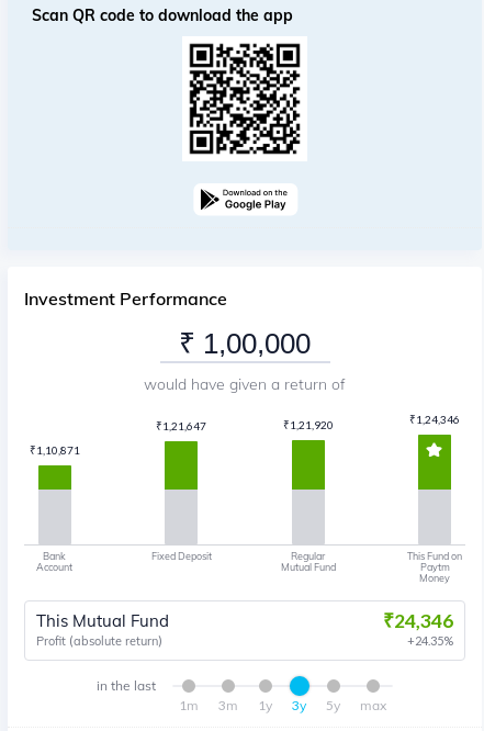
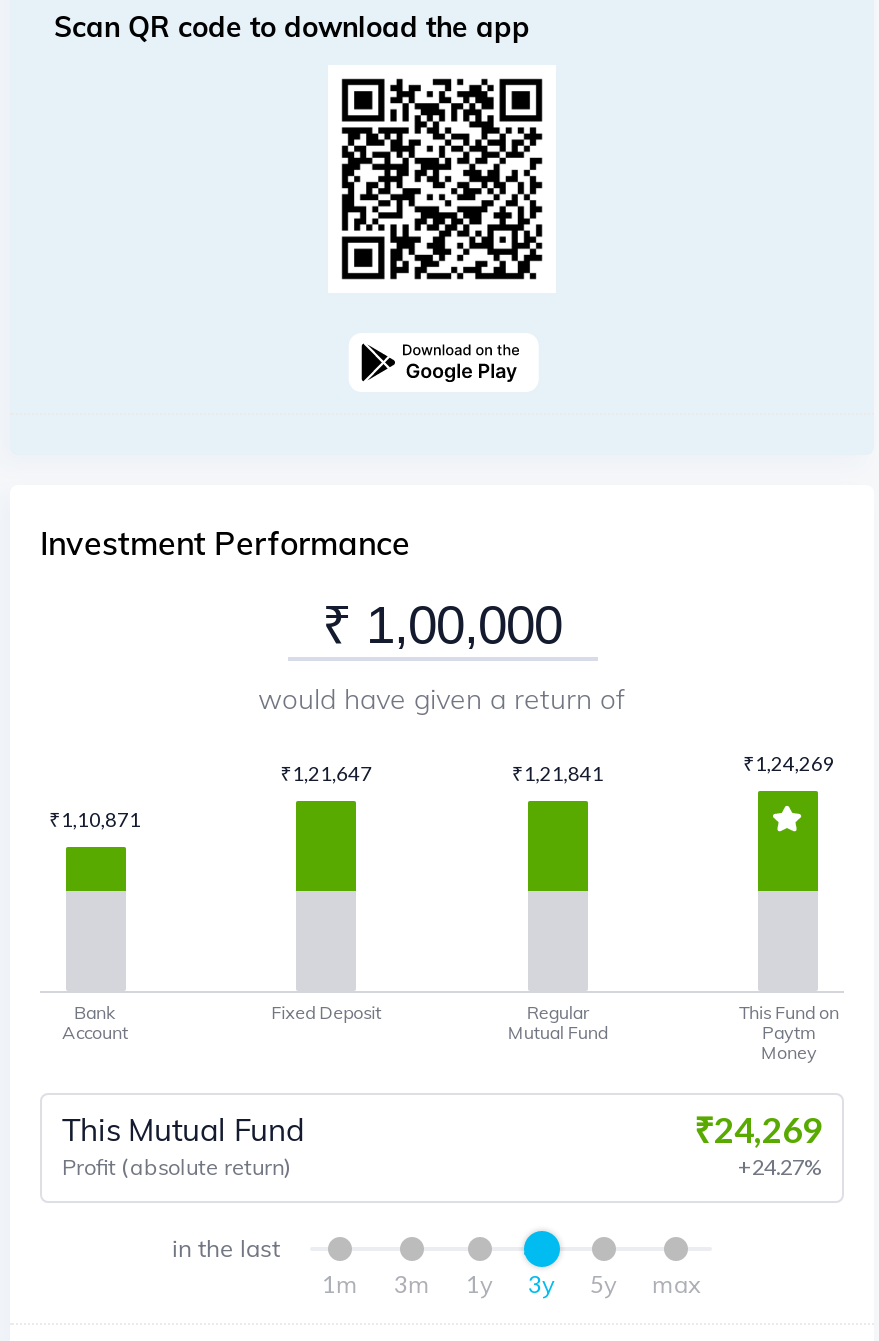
- ₹1,21,920
+ ₹1,21,841

- ₹1,24,346
+ ₹1,24,269

- ₹24,346
+ ₹24,269

- 24.35%
+ 24.27%
